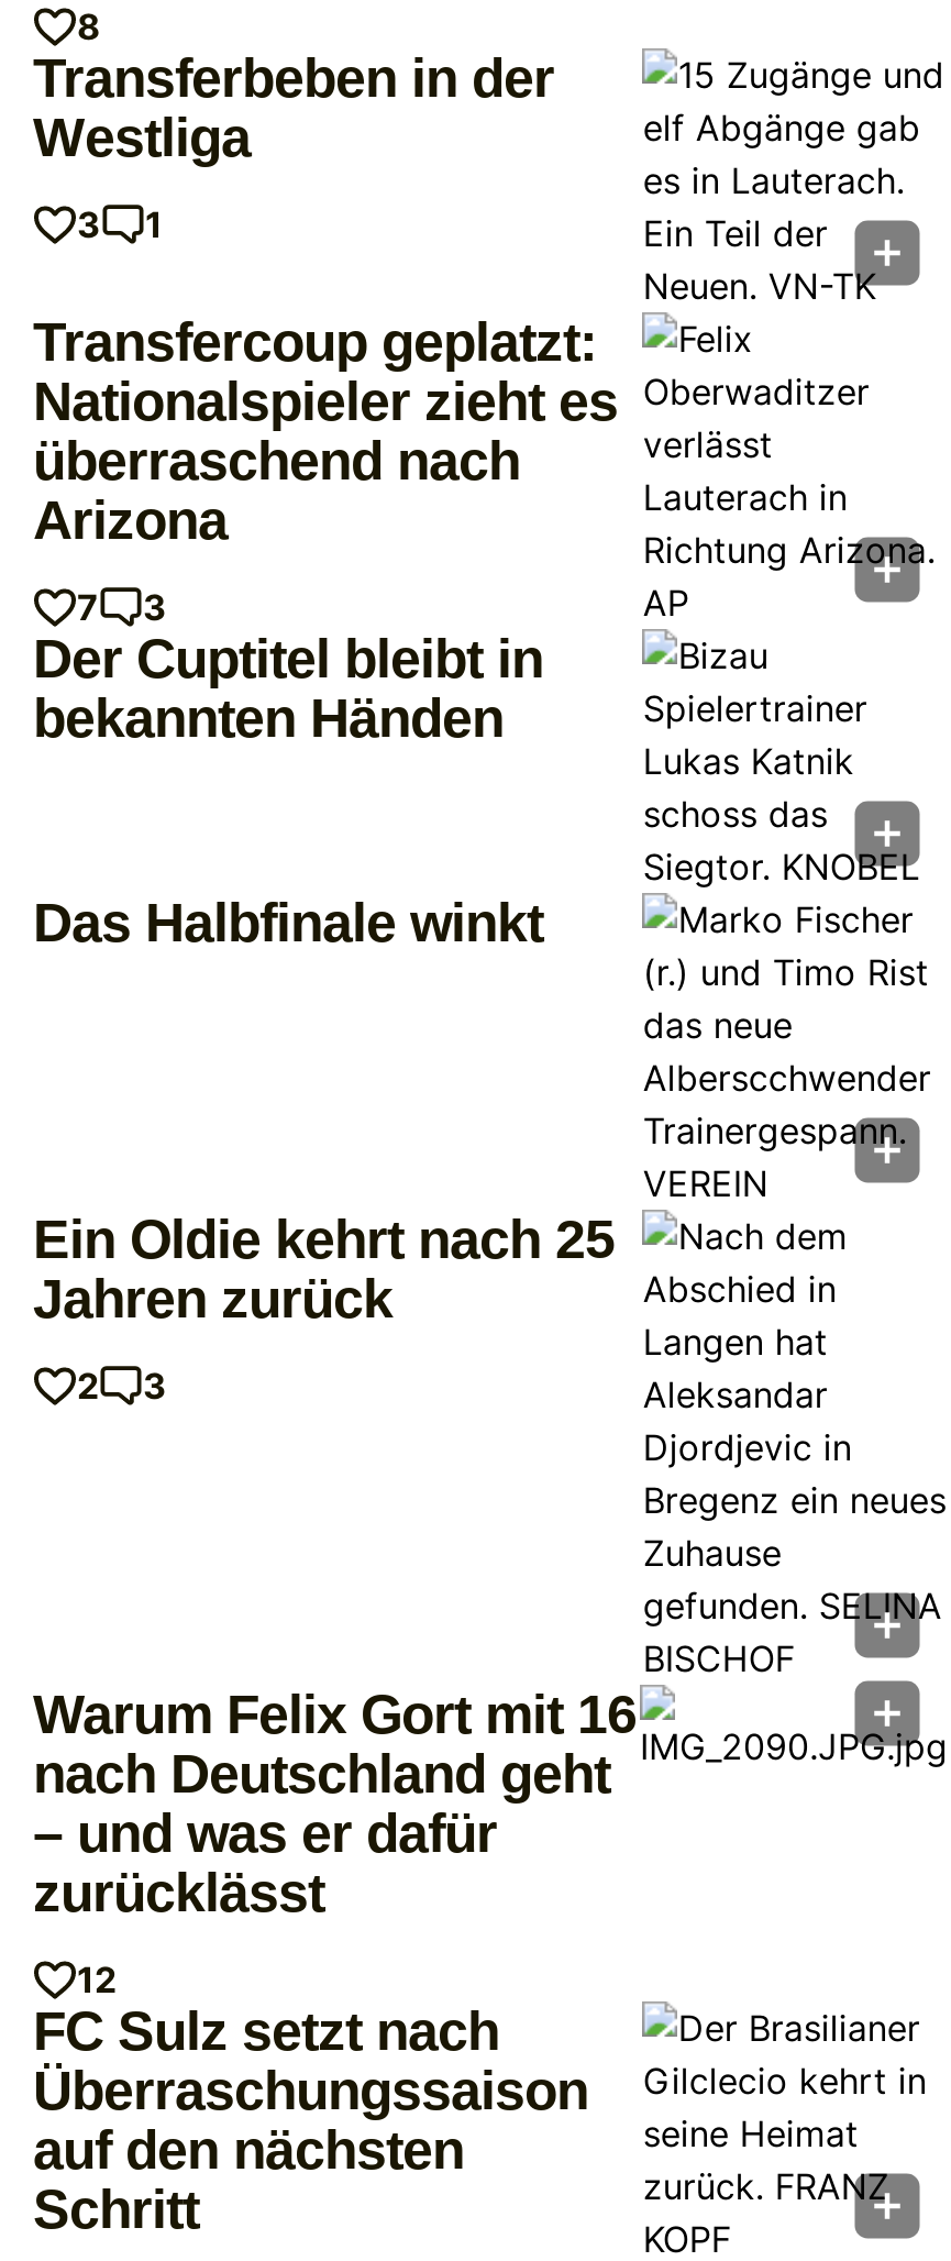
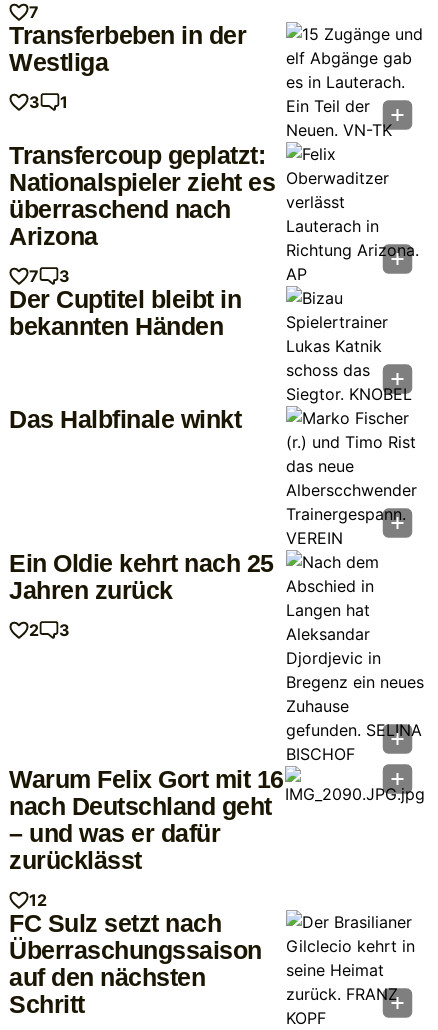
- 8
+ 7
